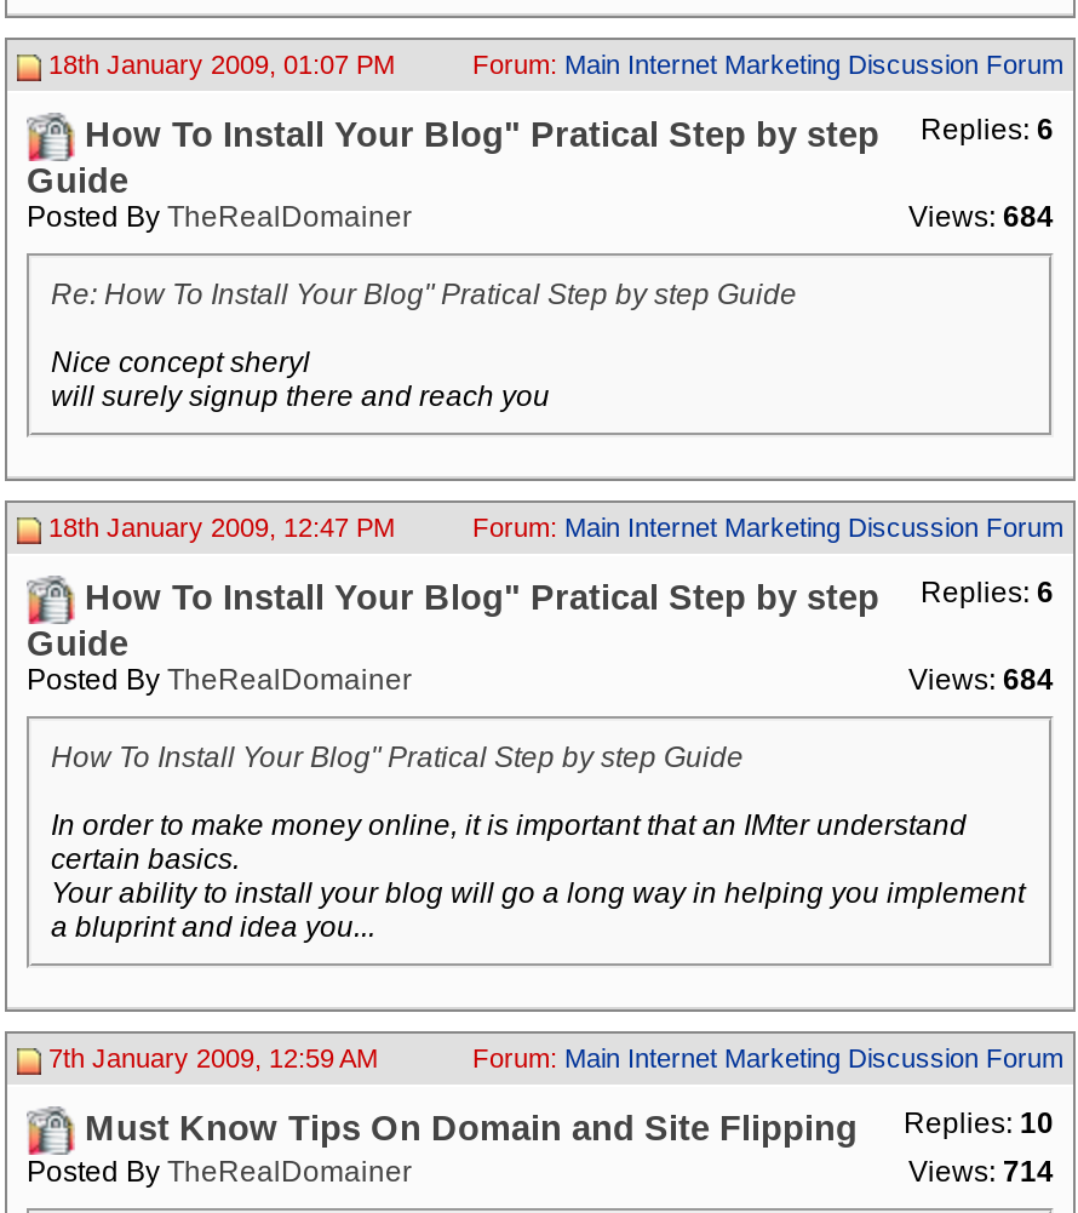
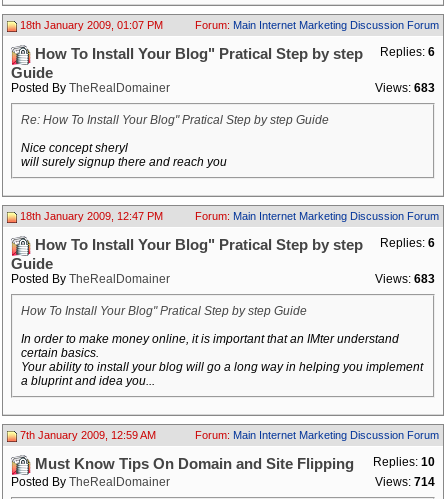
- Views: 684
+ Views: 683

- Views: 684
+ Views: 683
